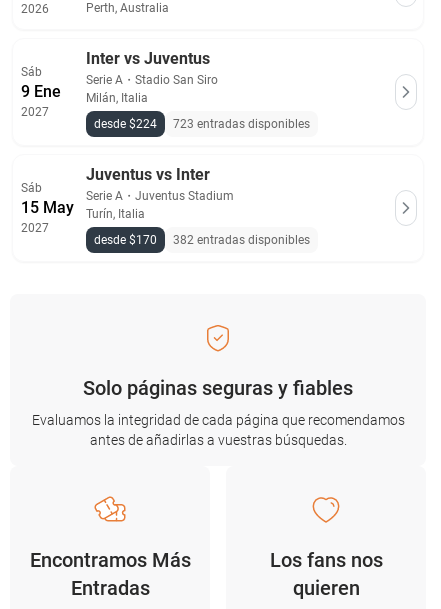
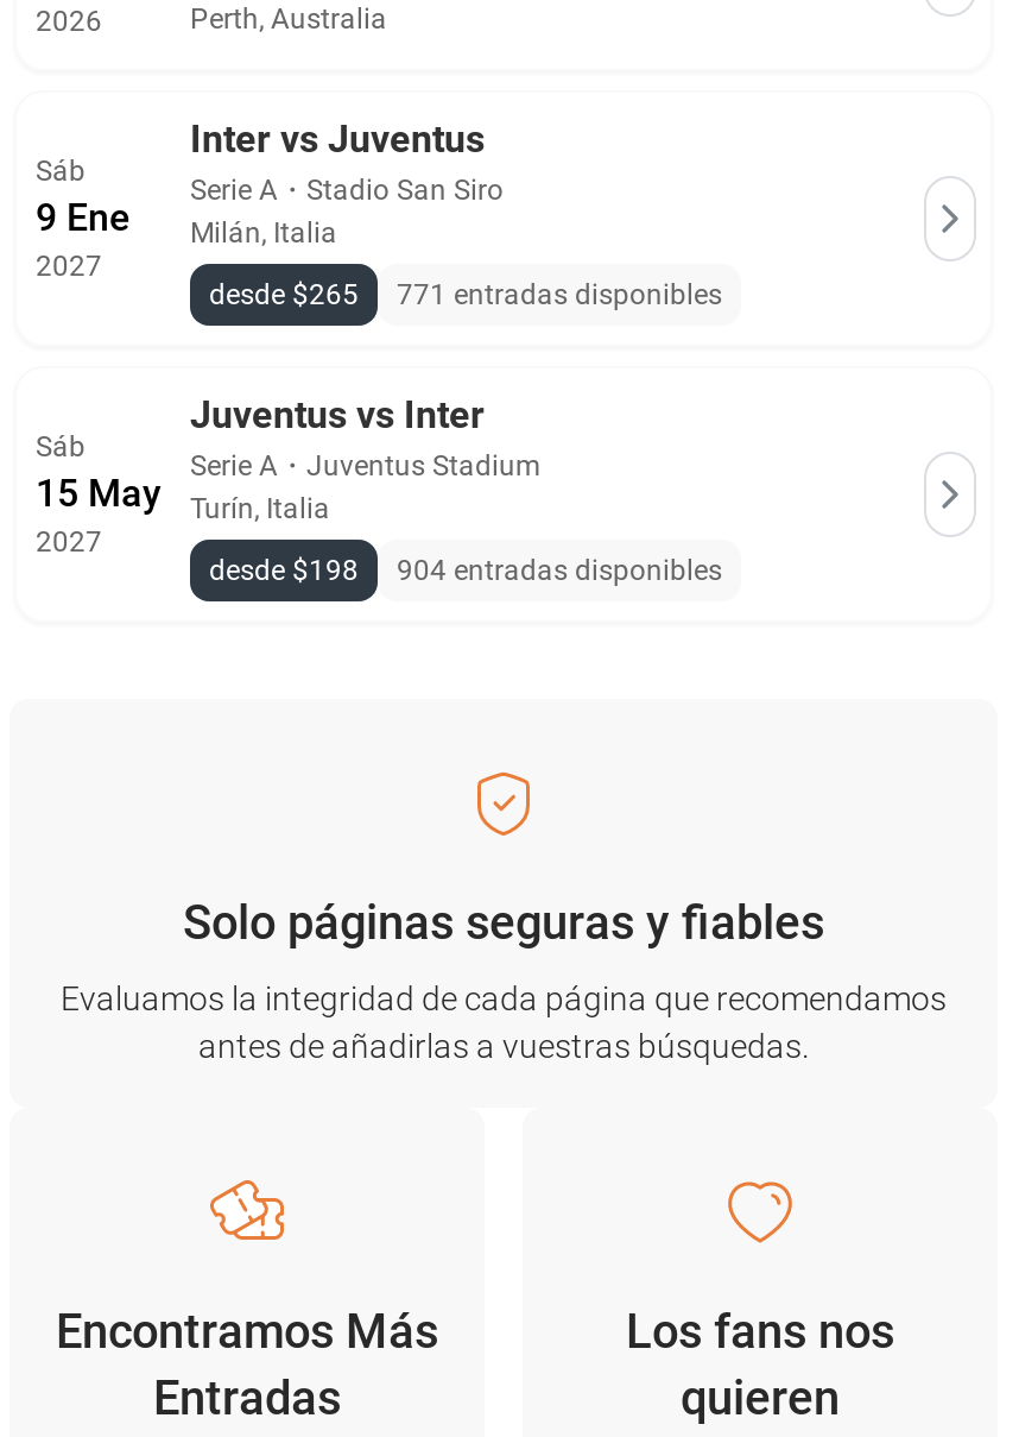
- desde $224
+ desde $265

- 723 entradas disponibles
+ 771 entradas disponibles

- desde $170
+ desde $198

- 382 entradas disponibles
+ 904 entradas disponibles
